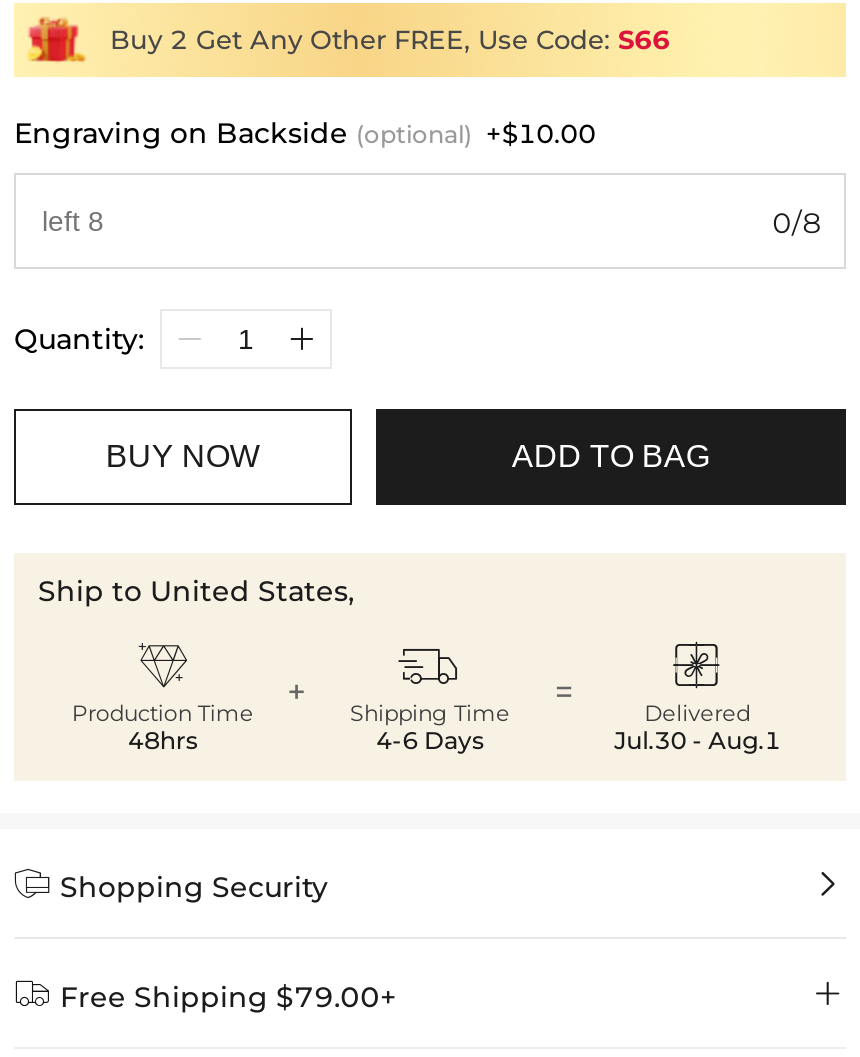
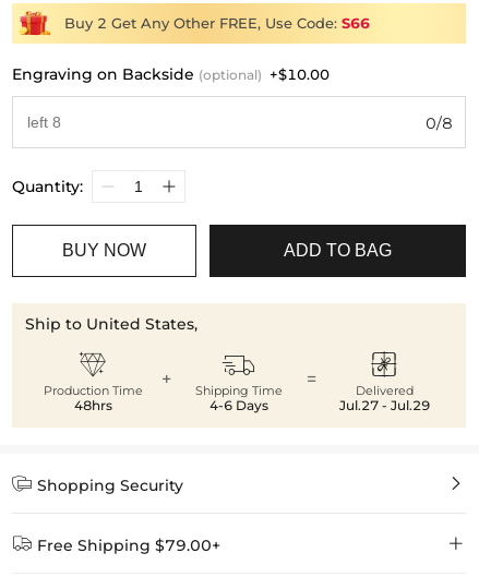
- Jul.30 - Aug.1
+ Jul.27 - Jul.29
